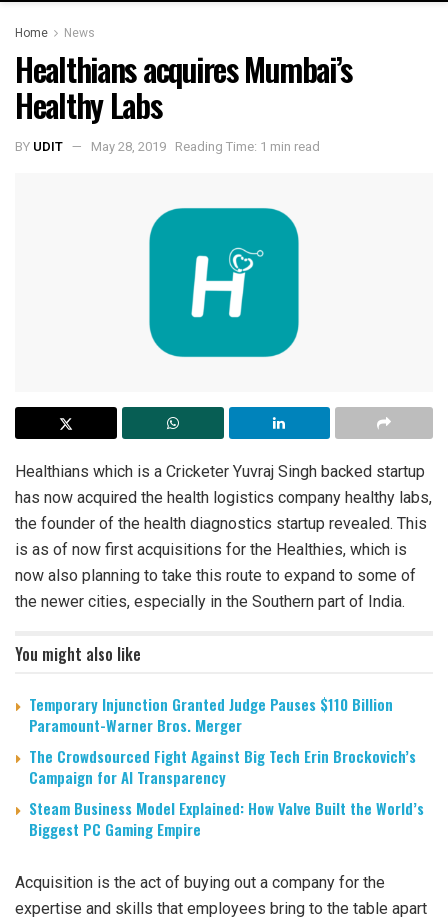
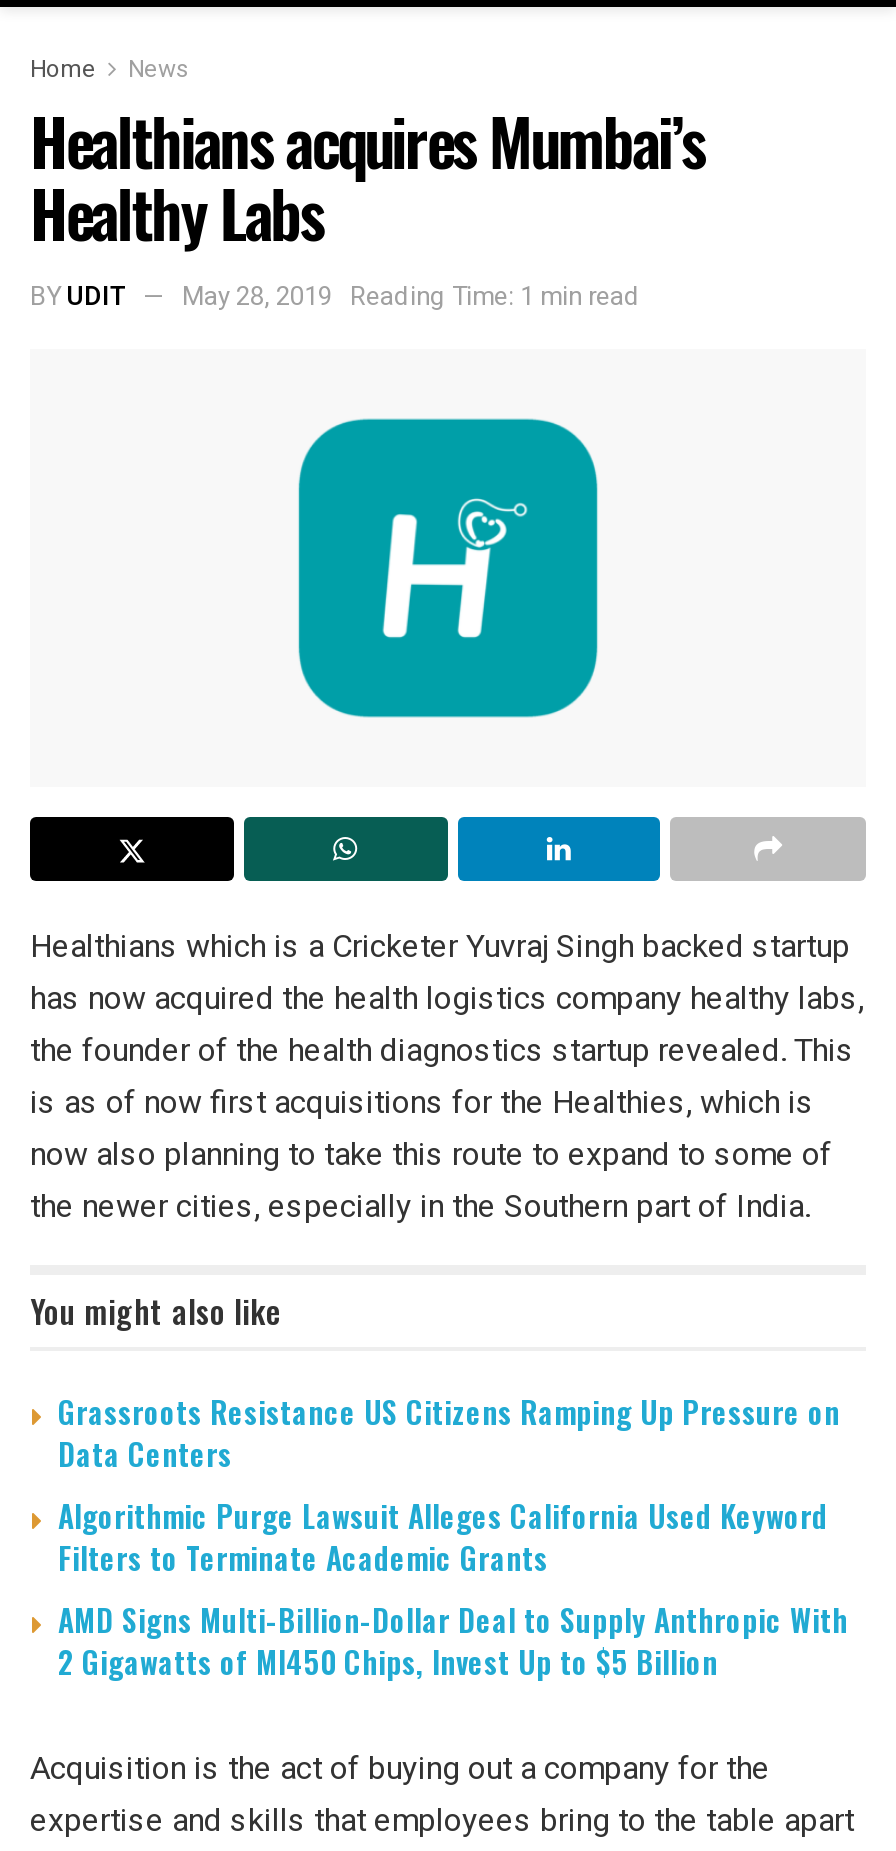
- Temporary Injunction Granted Judge Pauses $110 Billion
- Paramount-Warner Bros. Merger
- The Crowdsourced Fight Against Big Tech Erin Brockovich’s
- Campaign for AI Transparency
- Steam Business Model Explained: How Valve Built the World’s
- Biggest PC Gaming Empire
+ Grassroots Resistance US Citizens Ramping Up Pressure on
+ Data Centers
+ Algorithmic Purge Lawsuit Alleges California Used Keyword
+ Filters to Terminate Academic Grants
+ AMD Signs Multi-Billion-Dollar Deal to Supply Anthropic With
+ 2 Gigawatts of MI450 Chips, Invest Up to $5 Billion
